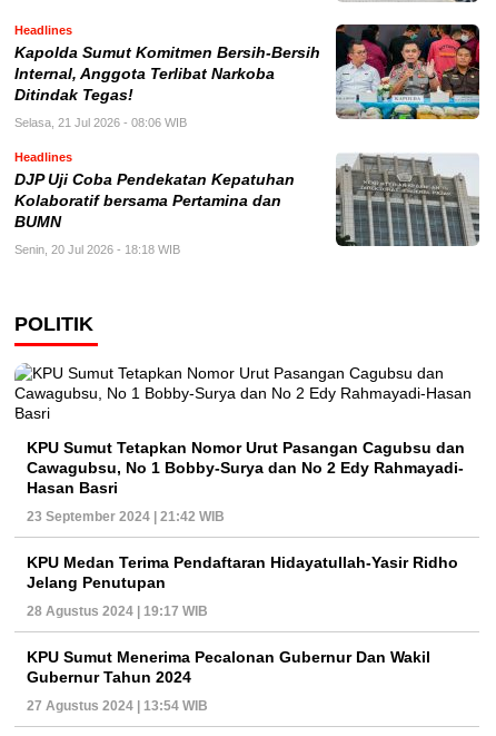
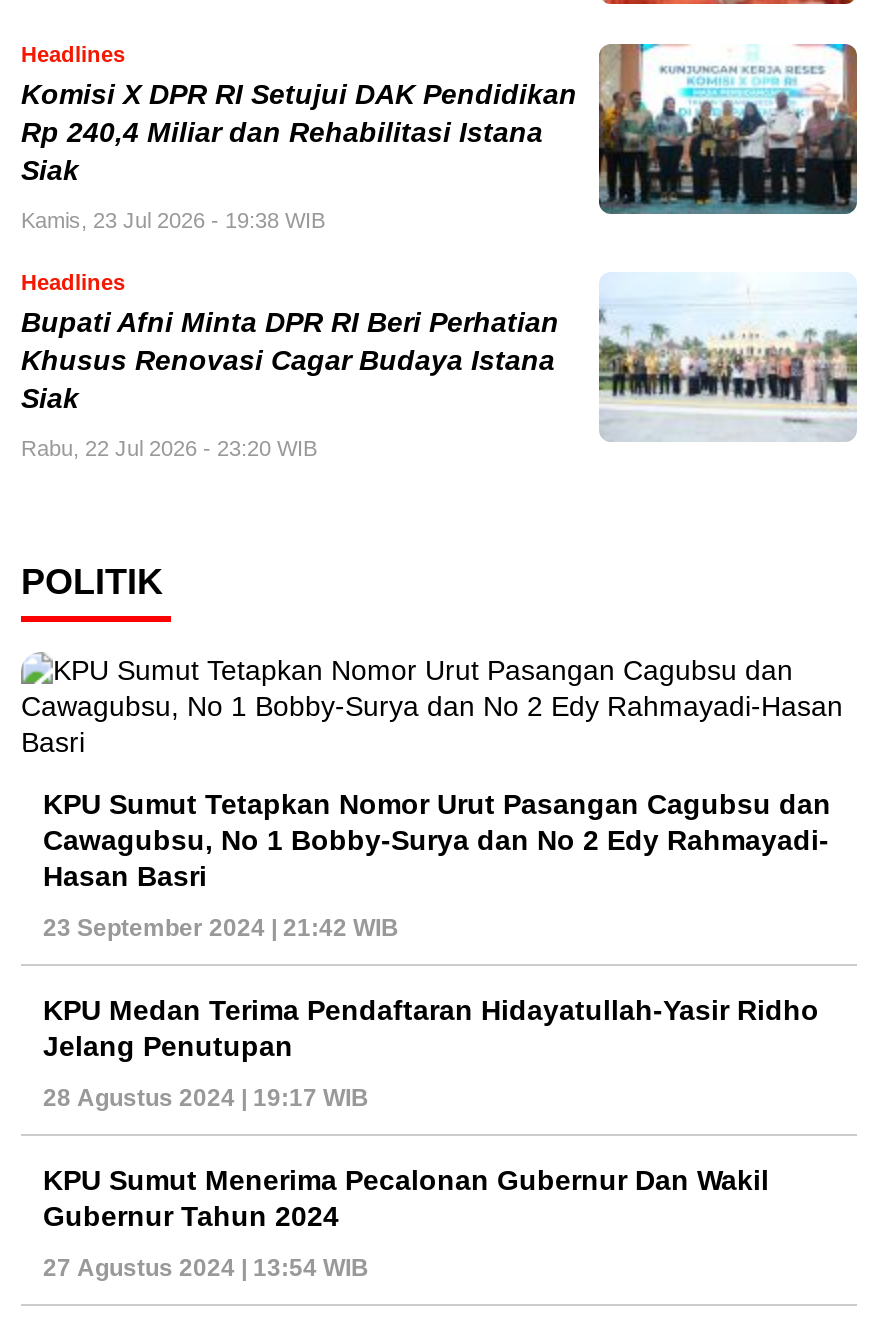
- [image]
- Kapolda Sumut Komitmen Bersih-Bersih
- Internal, Anggota Terlibat Narkoba
- Ditindak Tegas!
+ [image]
+ Komisi X DPR RI Setujui DAK Pendidikan
+ Rp 240,4 Miliar dan Rehabilitasi Istana
+ Siak

- Selasa, 21 Jul 2026 - 08:06 WIB
+ Kamis, 23 Jul 2026 - 19:38 WIB

- [image]
- DJP Uji Coba Pendekatan Kepatuhan
- Kolaboratif bersama Pertamina dan
- BUMN
+ [image]
+ Bupati Afni Minta DPR RI Beri Perhatian
+ Khusus Renovasi Cagar Budaya Istana
+ Siak

- Senin, 20 Jul 2026 - 18:18 WIB
+ Rabu, 22 Jul 2026 - 23:20 WIB
